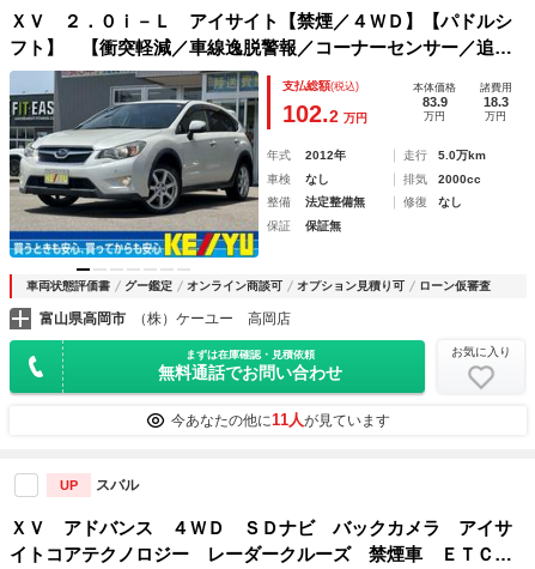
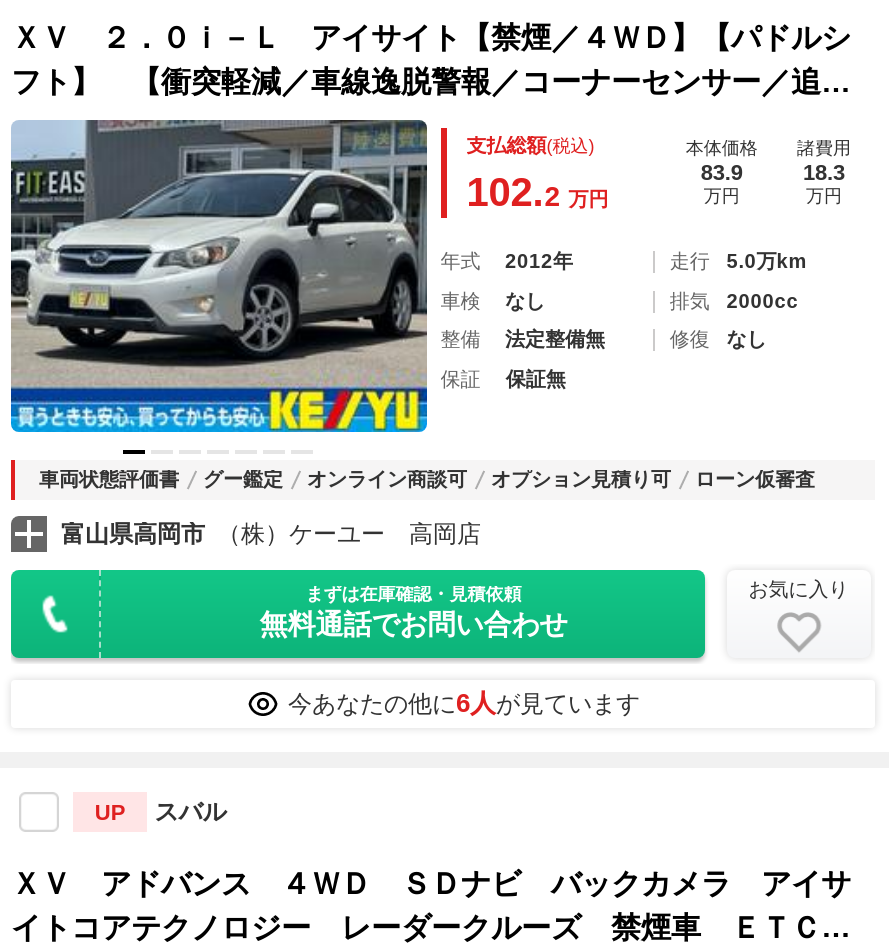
- 今あなたの他に11人が見ています
+ 今あなたの他に6人が見ています
